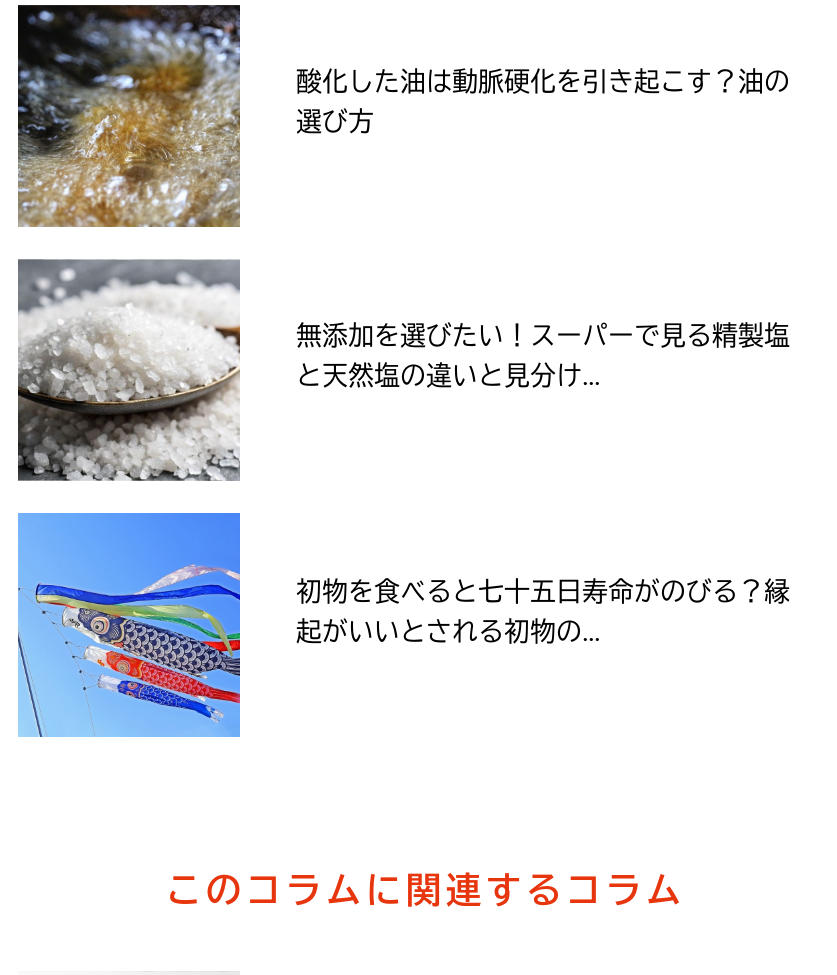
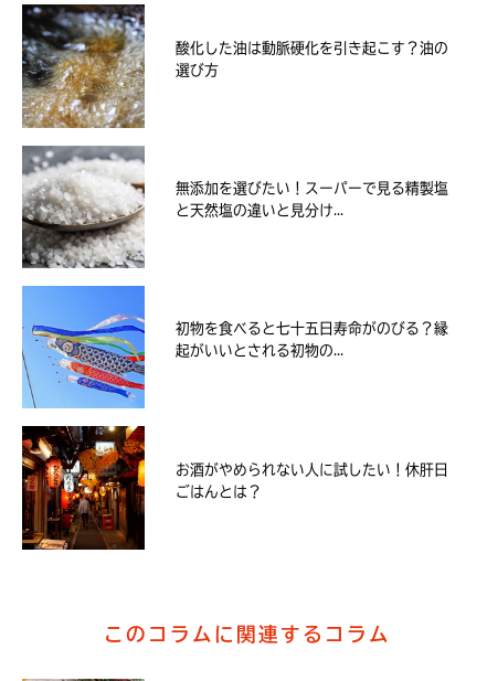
+ [image]
+ お酒がやめられない人に試したい！休肝日
+ ごはんとは？
